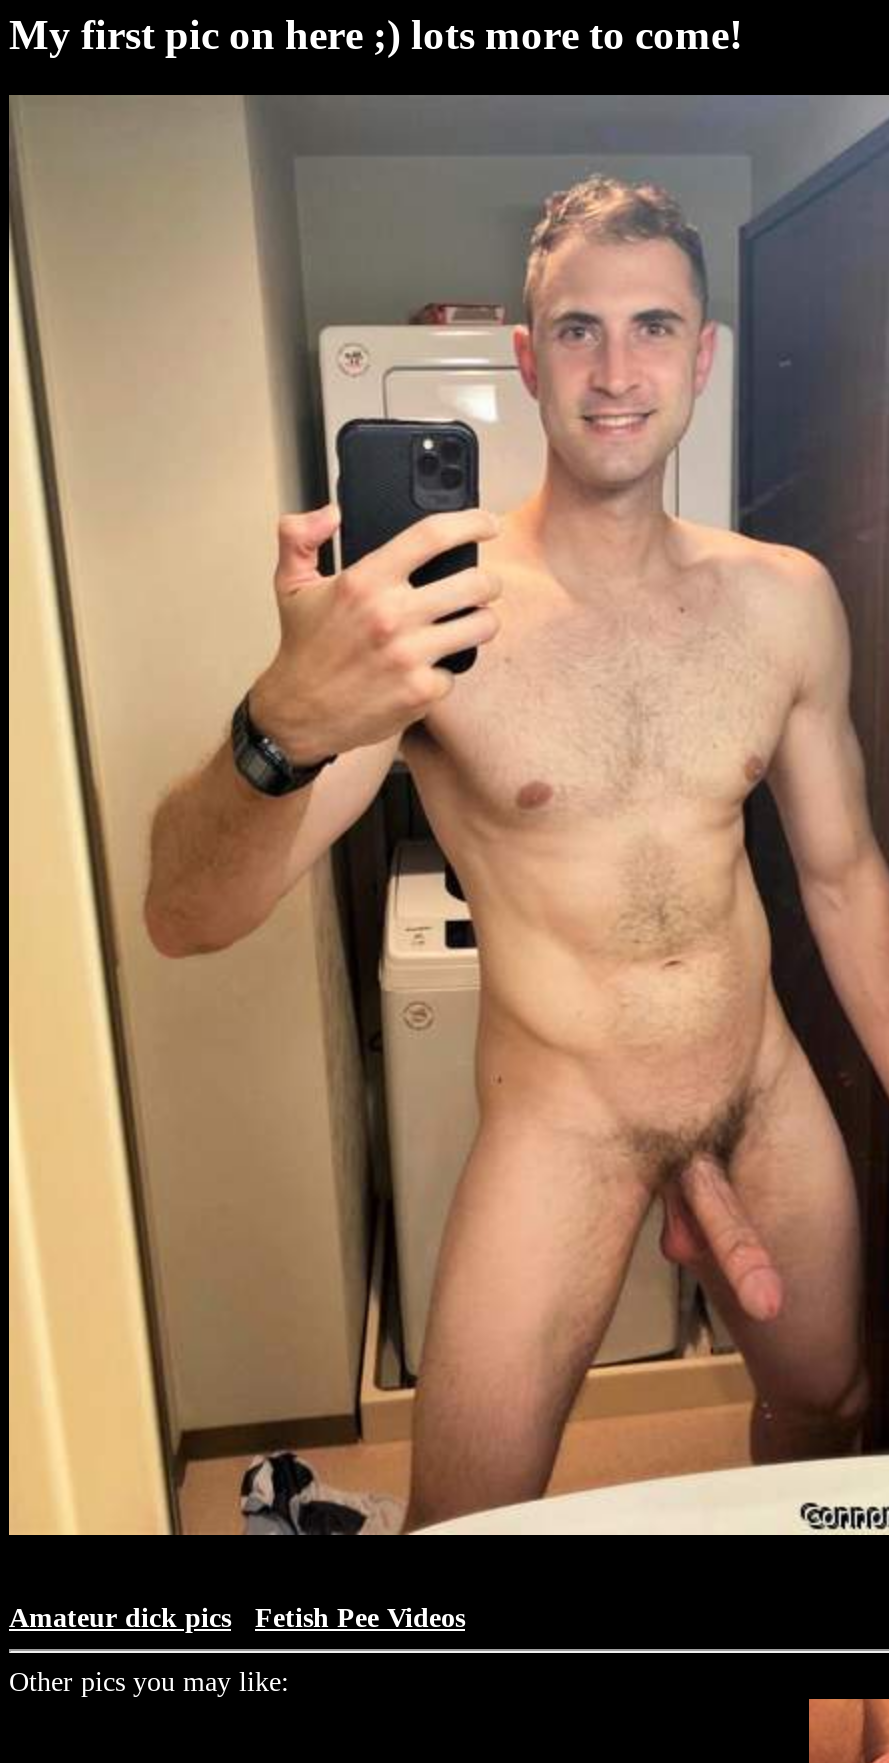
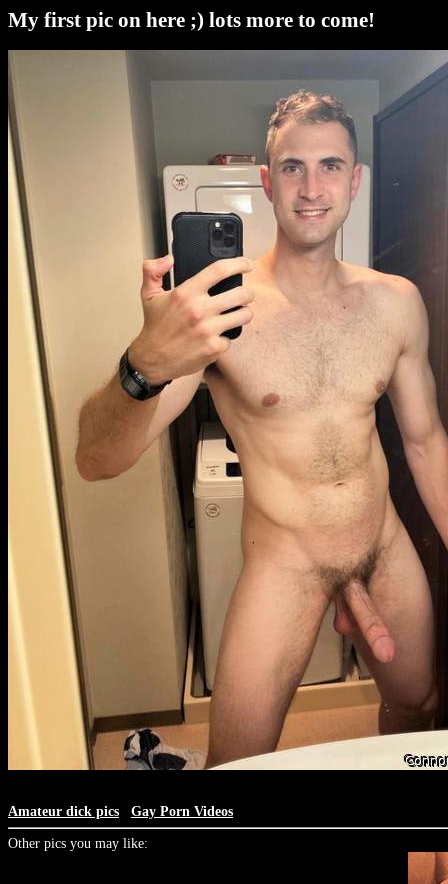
- Fetish Pee Videos
+ Gay Porn Videos
